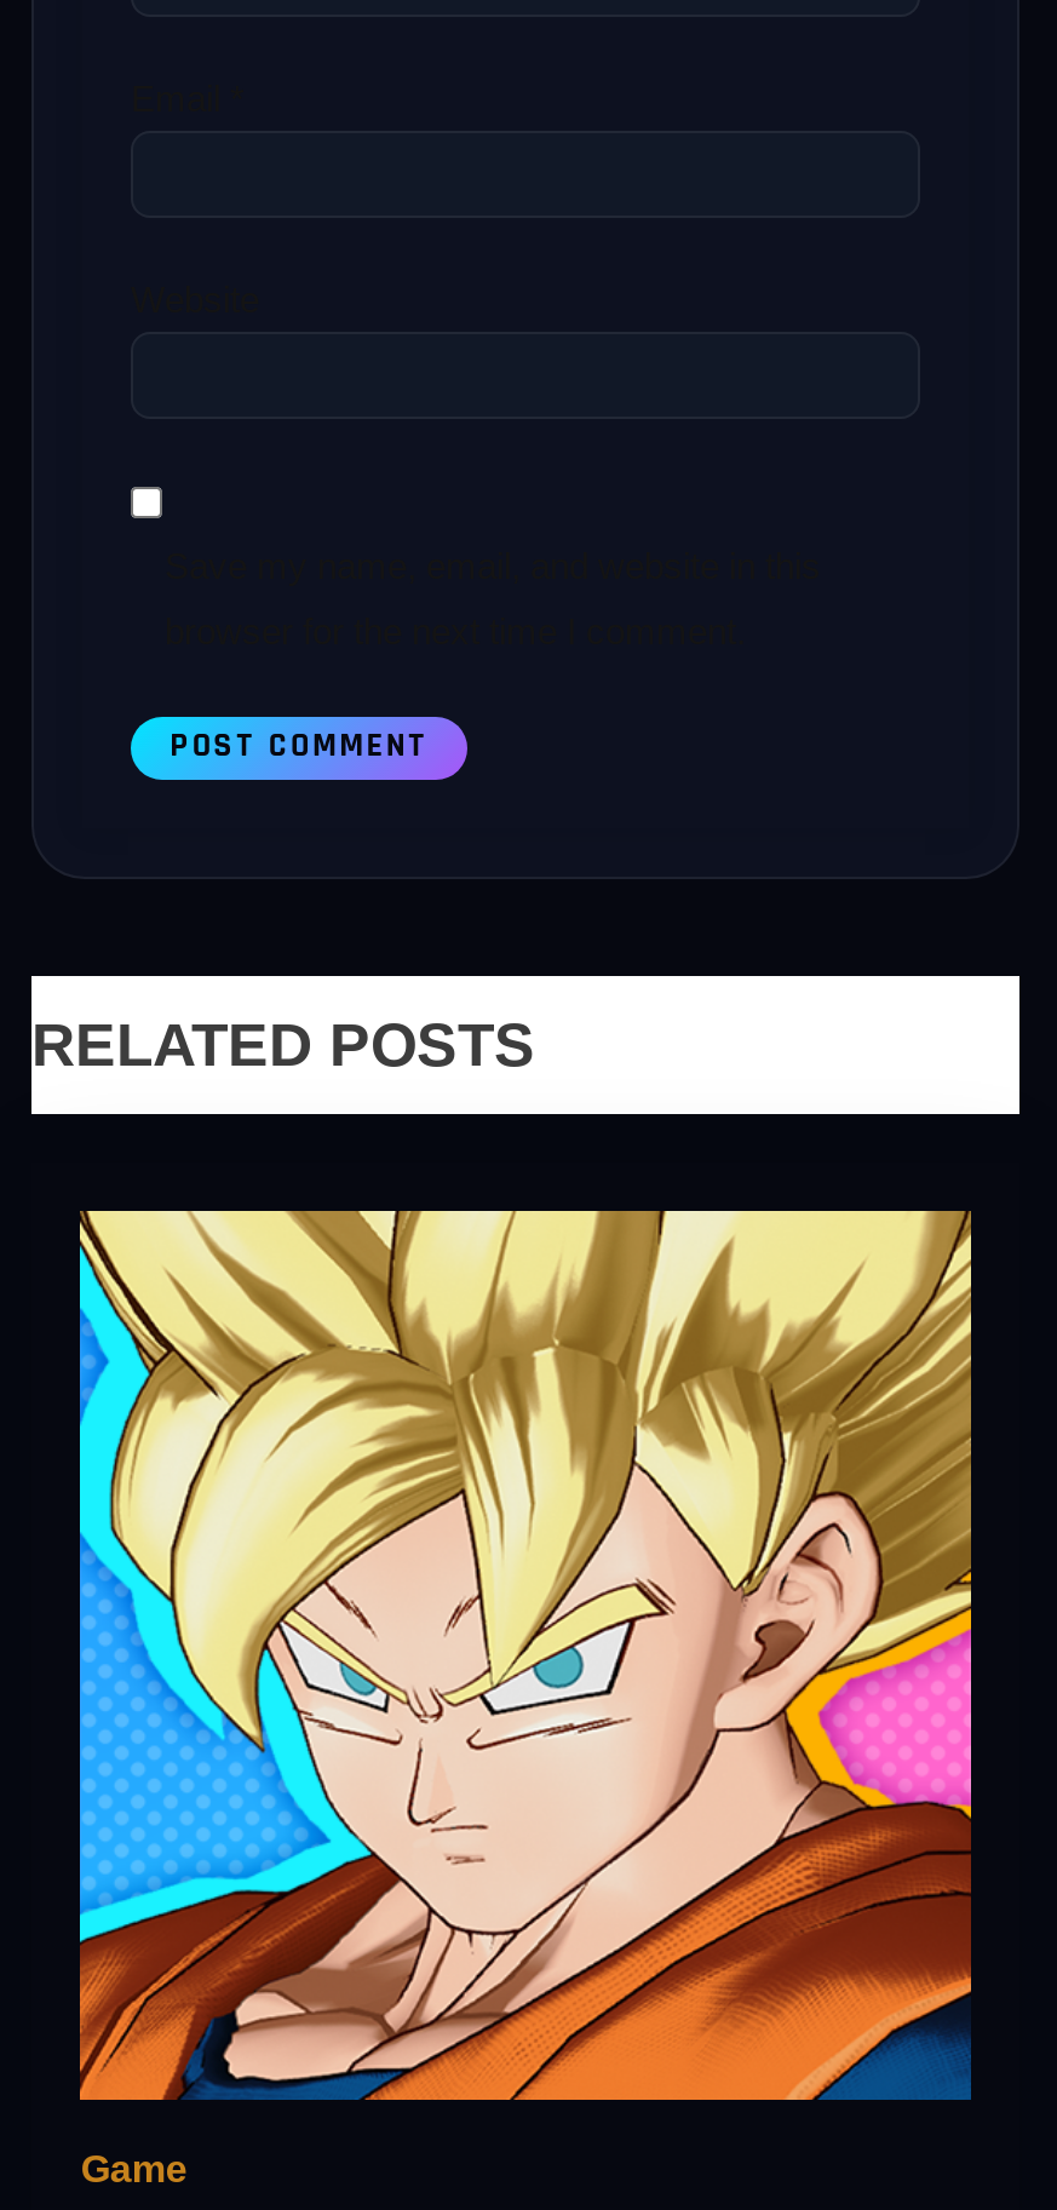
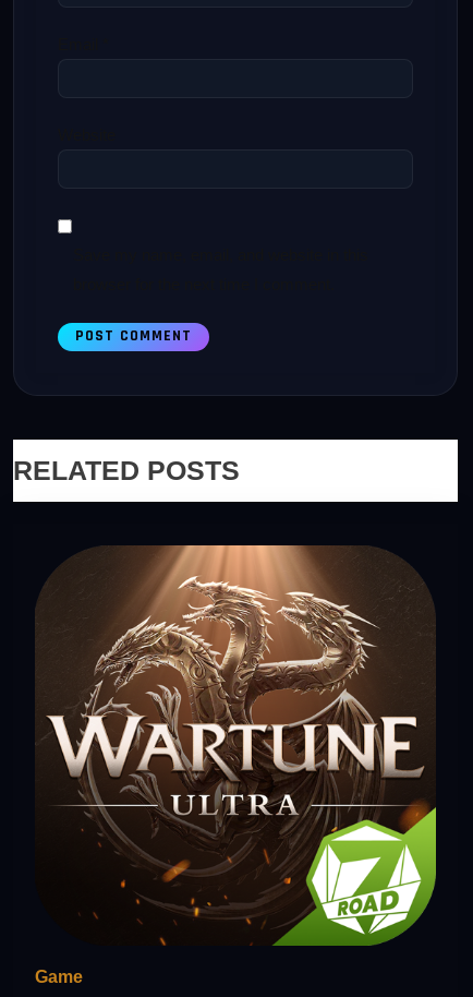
- [image]
+ [image]
